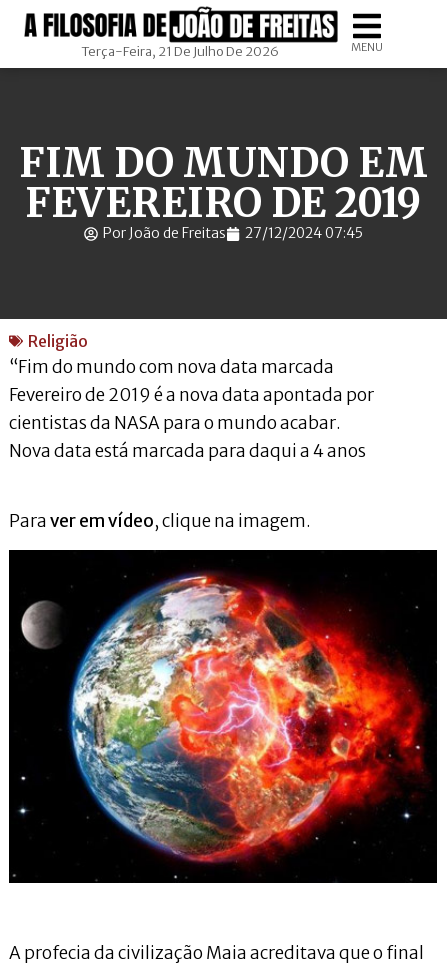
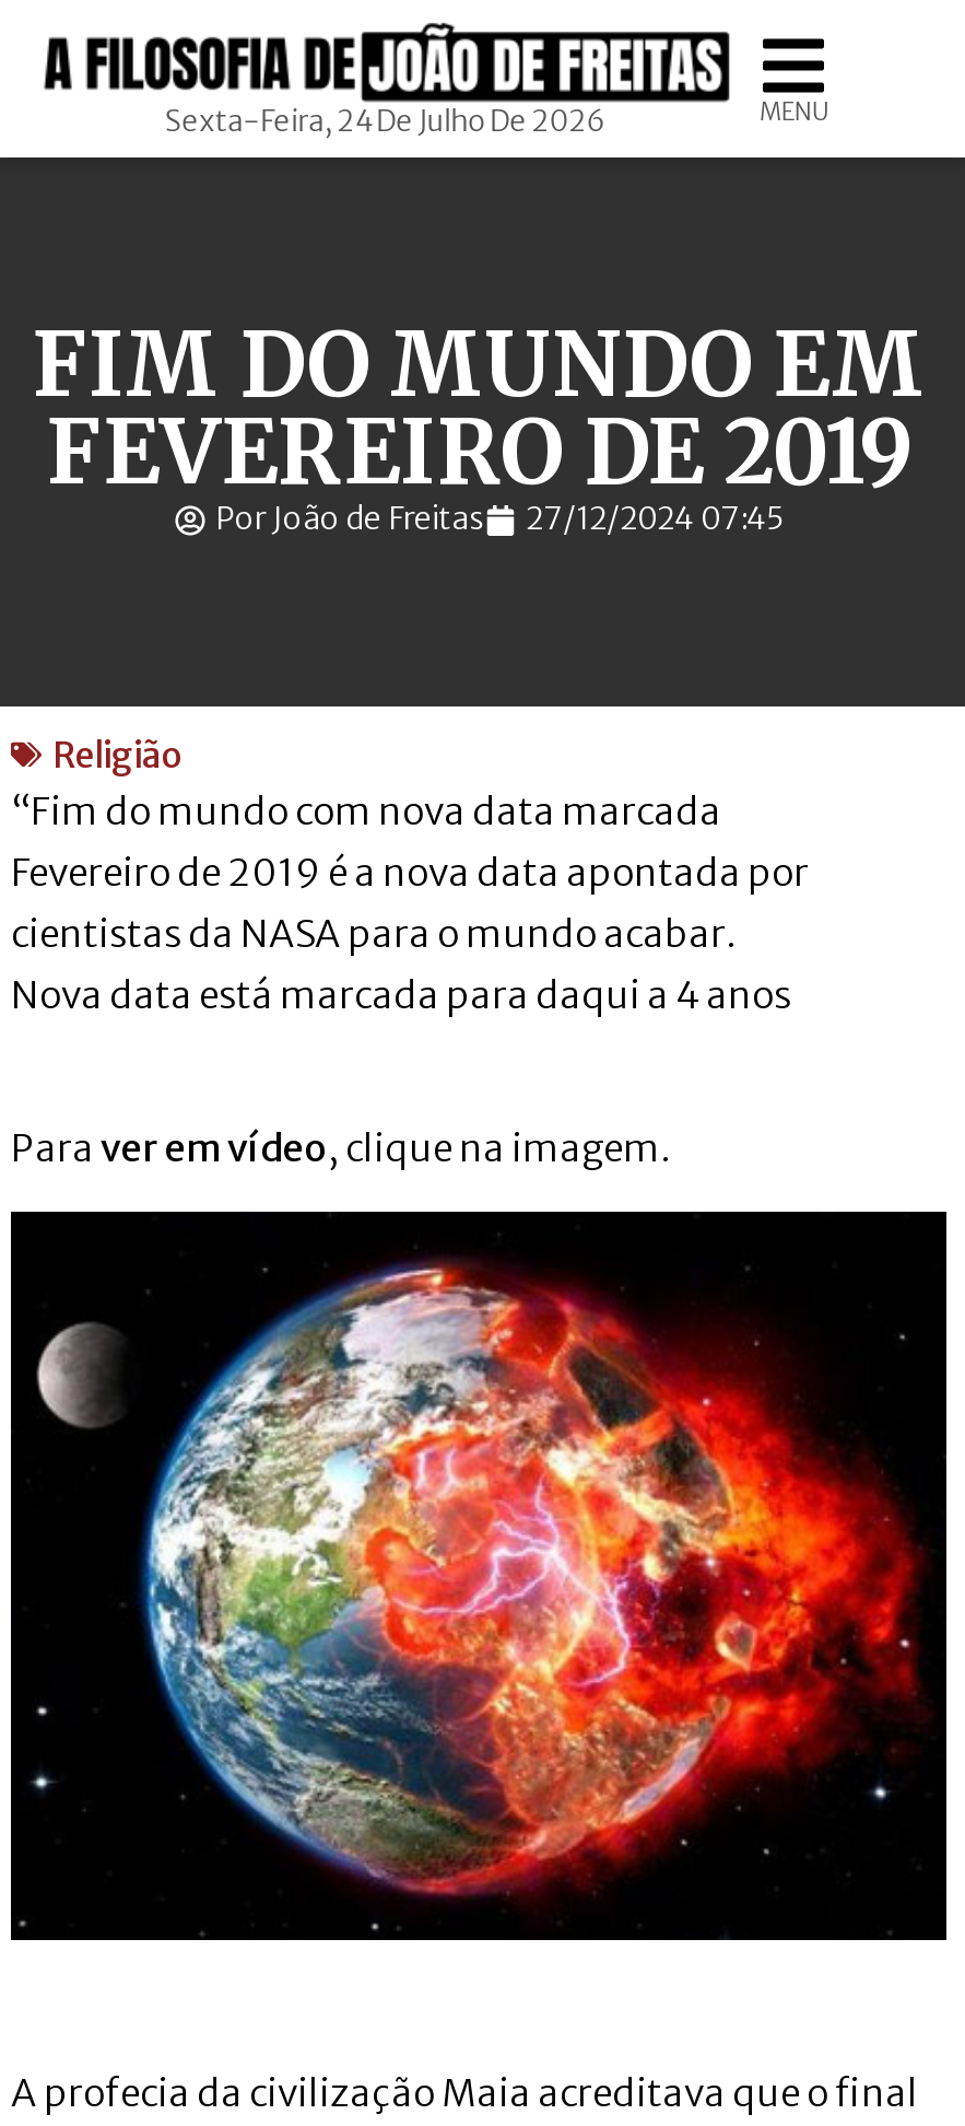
- Terça-Feira, 21 De Julho De 2026
+ Sexta-Feira, 24 De Julho De 2026
